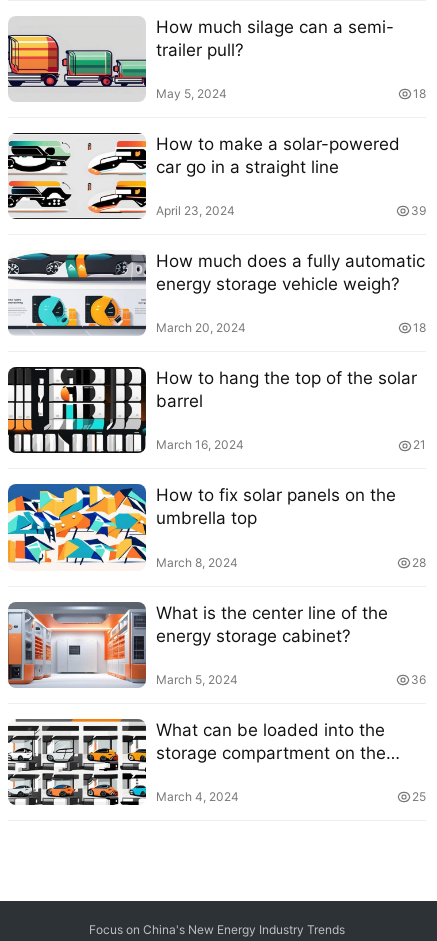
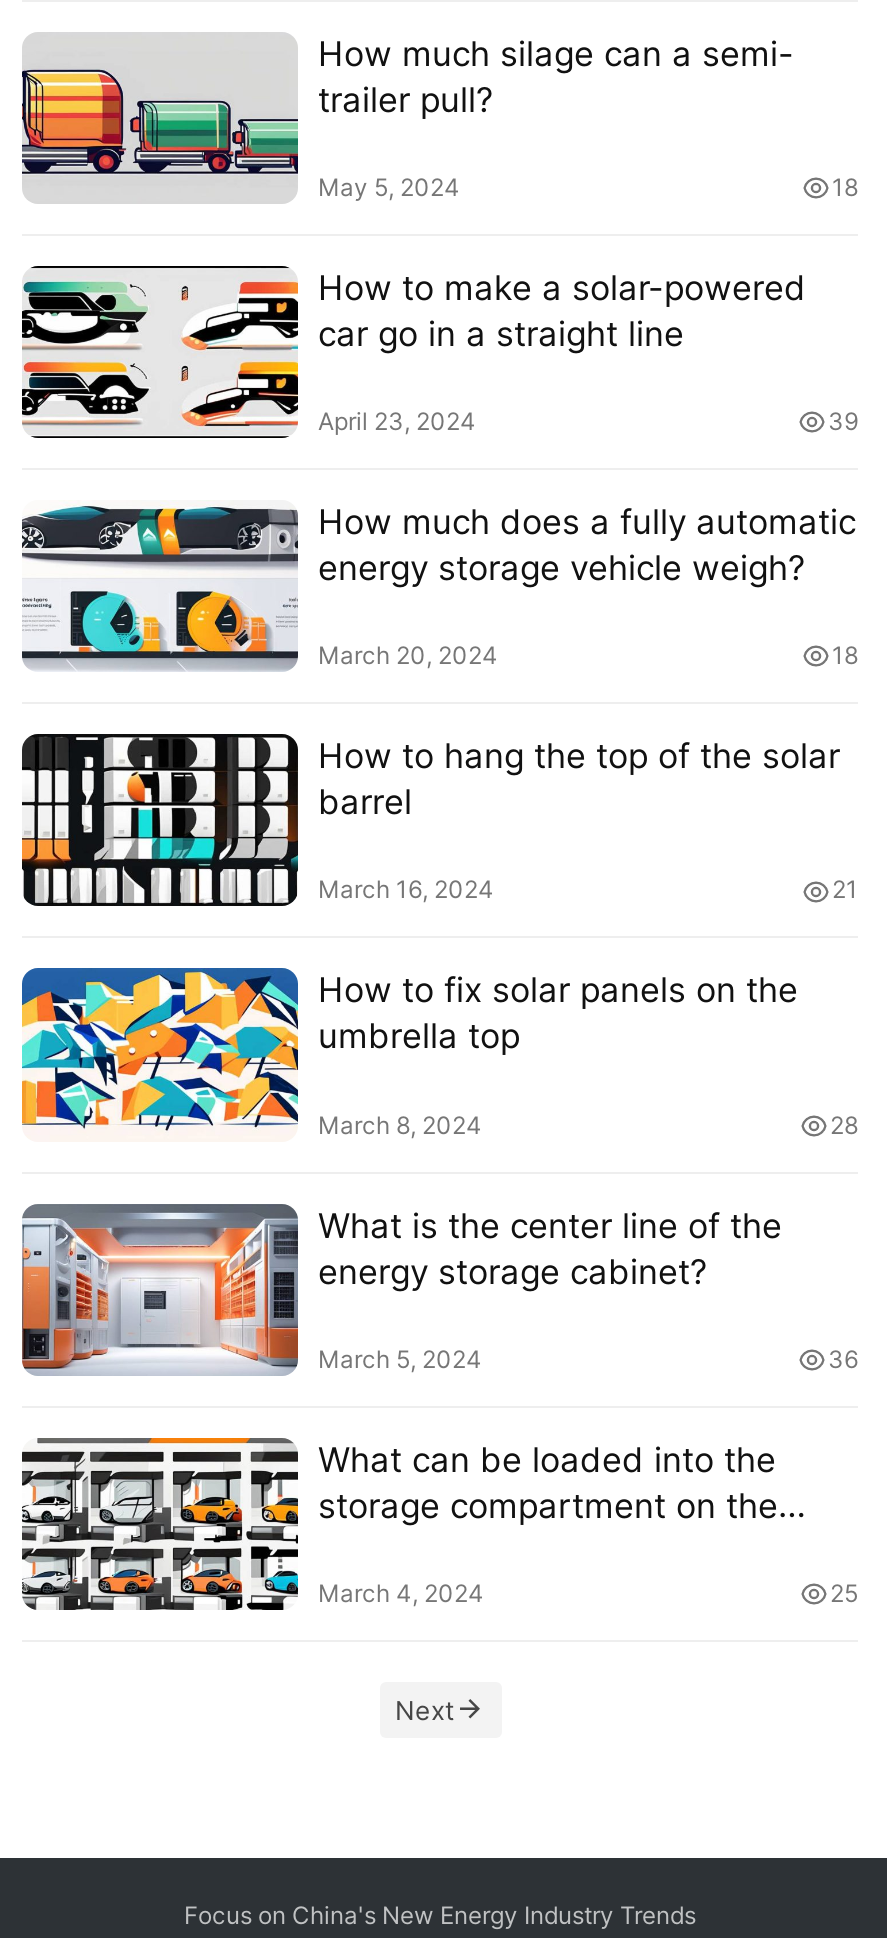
+ Next
